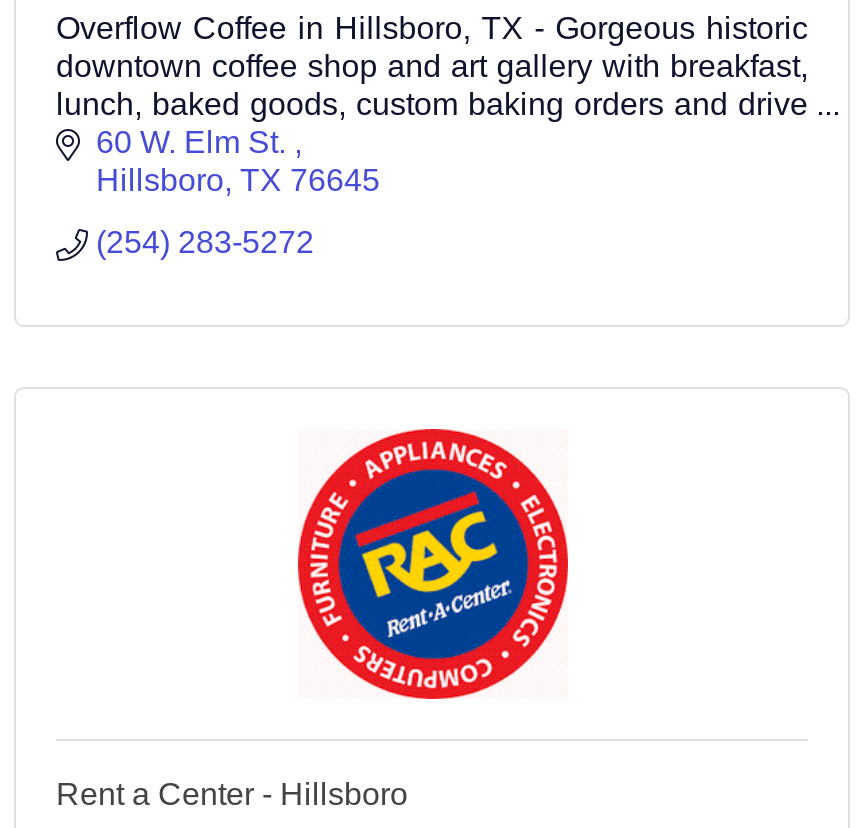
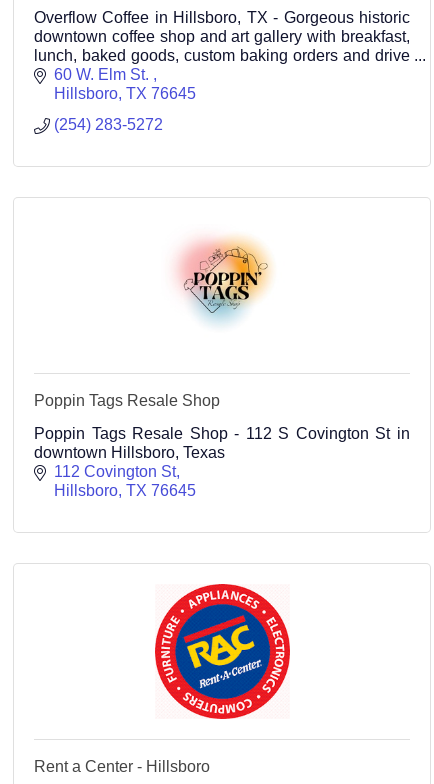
+ Poppin Tags Resale Shop
+ Poppin Tags Resale Shop - 112 S Covington St in
+ downtown Hillsboro, Texas
+ 112 Covington St
+ Hillsboro TX 76645

+ [image]
